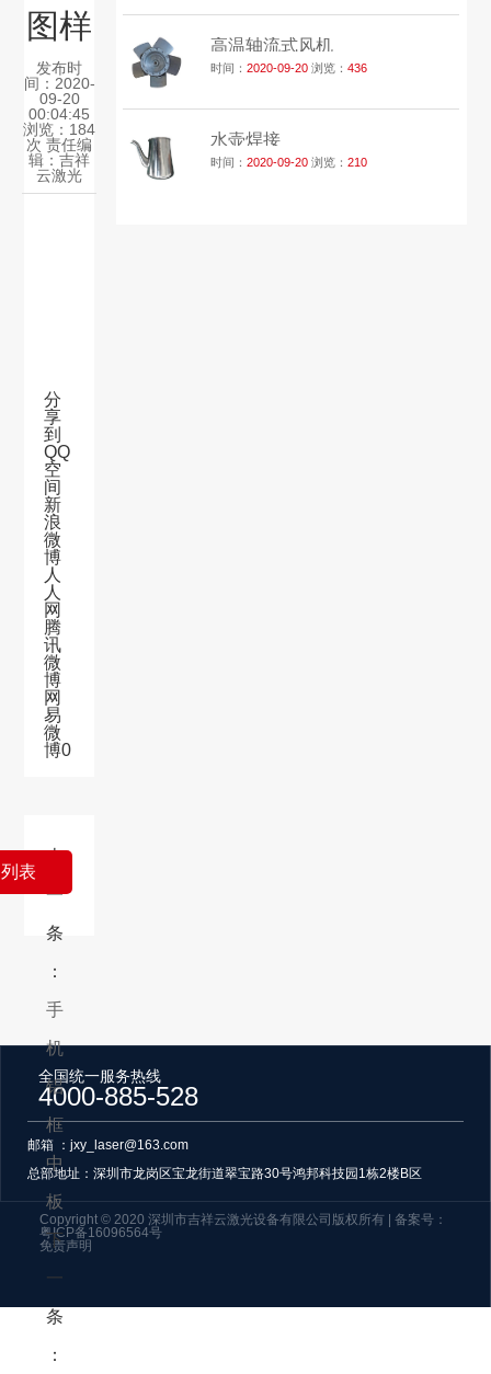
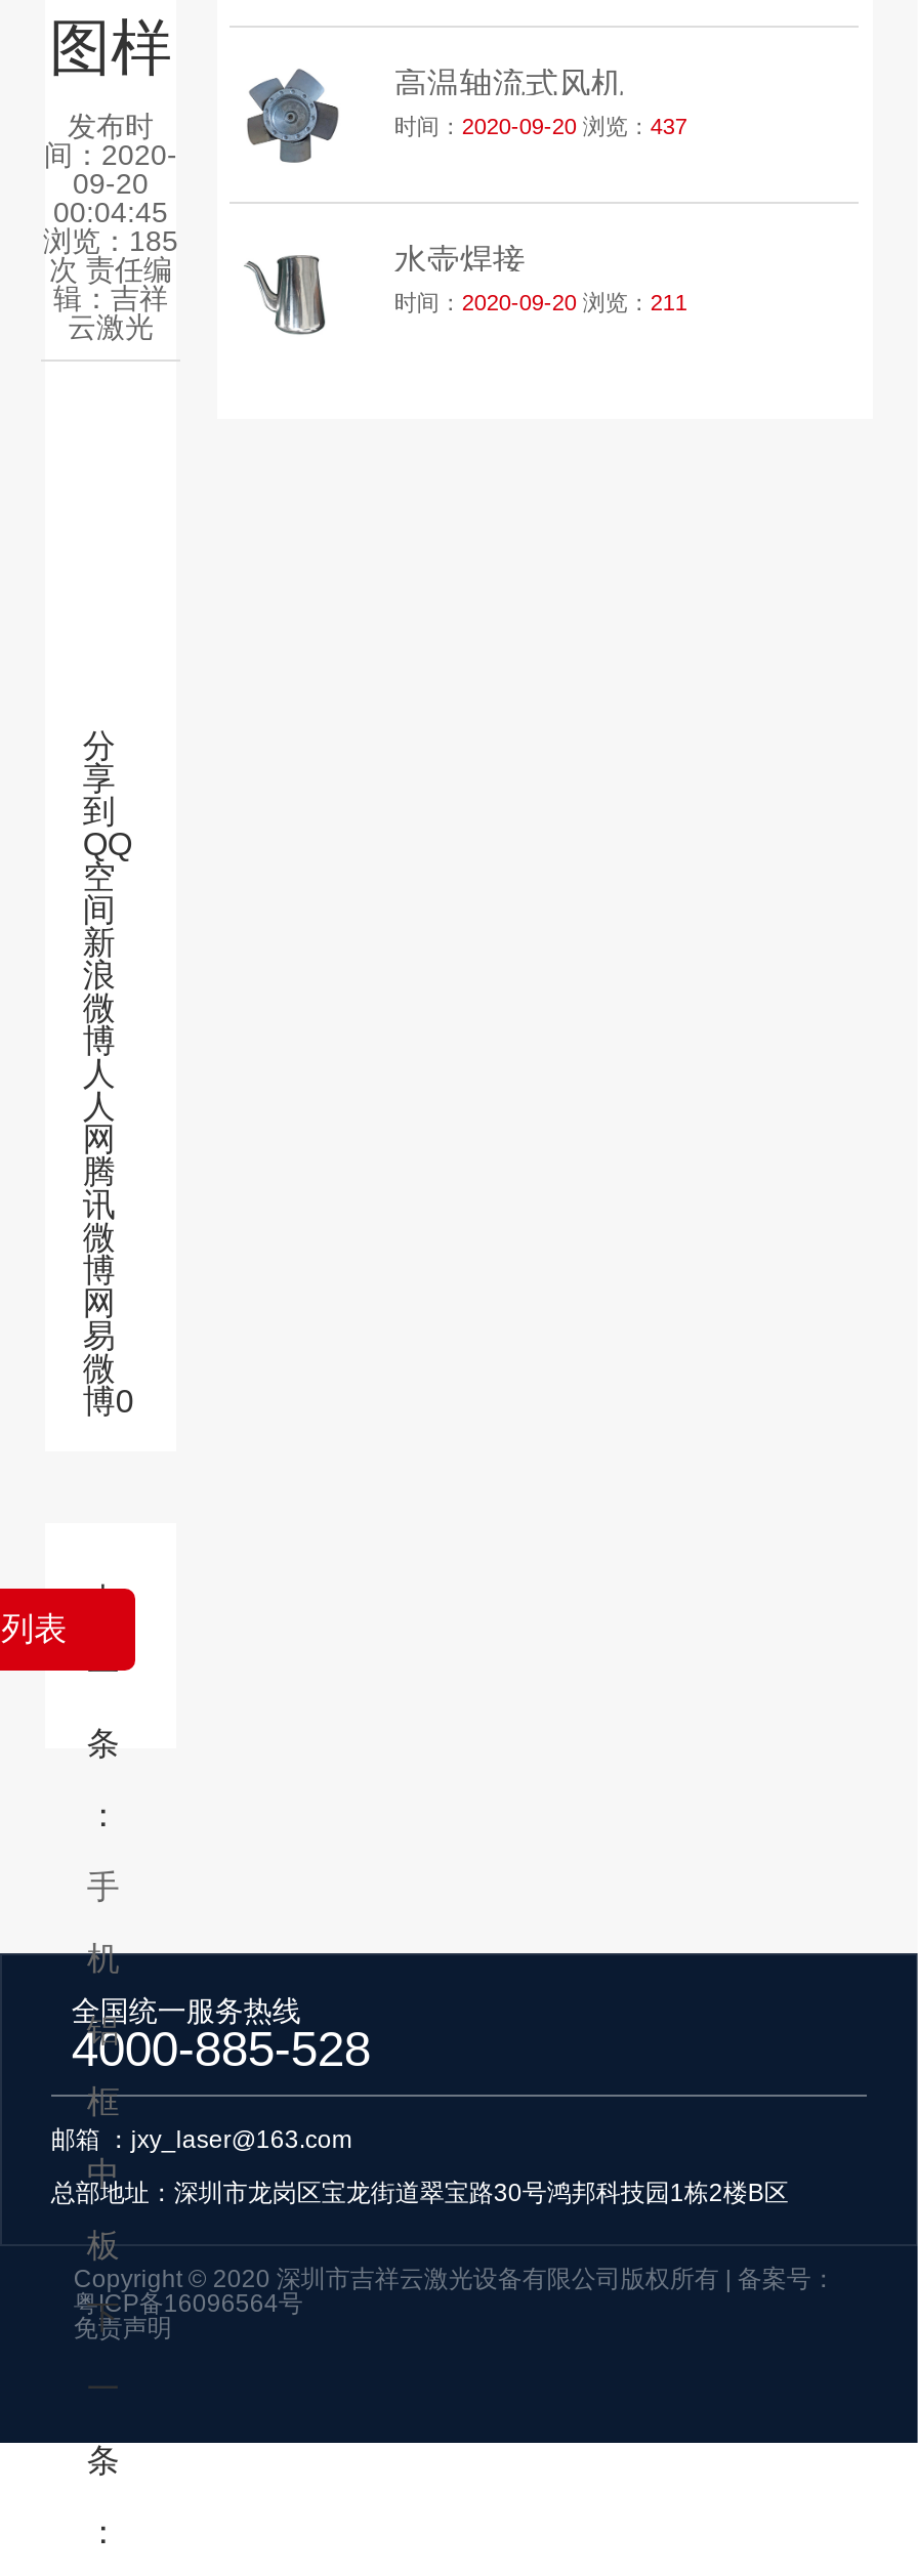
- 时间：2020-09-20浏览：436
+ 时间：2020-09-20浏览：437

- 浏览：184
+ 浏览：185

- 时间：2020-09-20浏览：210
+ 时间：2020-09-20浏览：211
